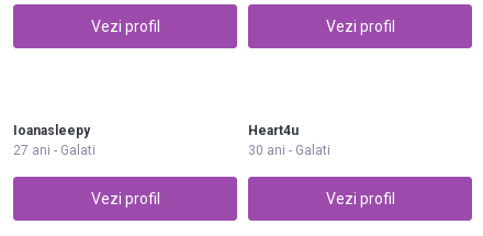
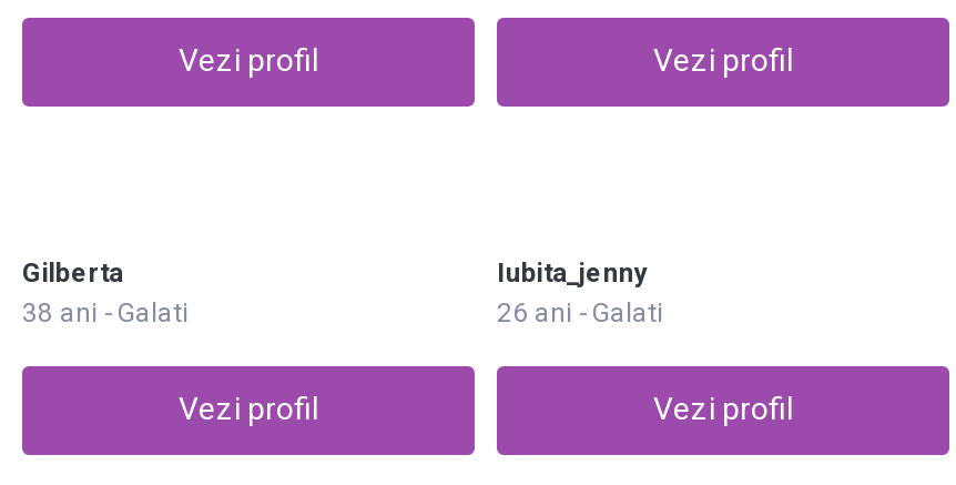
- Ioanasleepy
- 27 ani - Galati
+ Gilberta
+ 38 ani - Galati

- Heart4u
- 30 ani - Galati
+ Iubita_jenny
+ 26 ani - Galati
